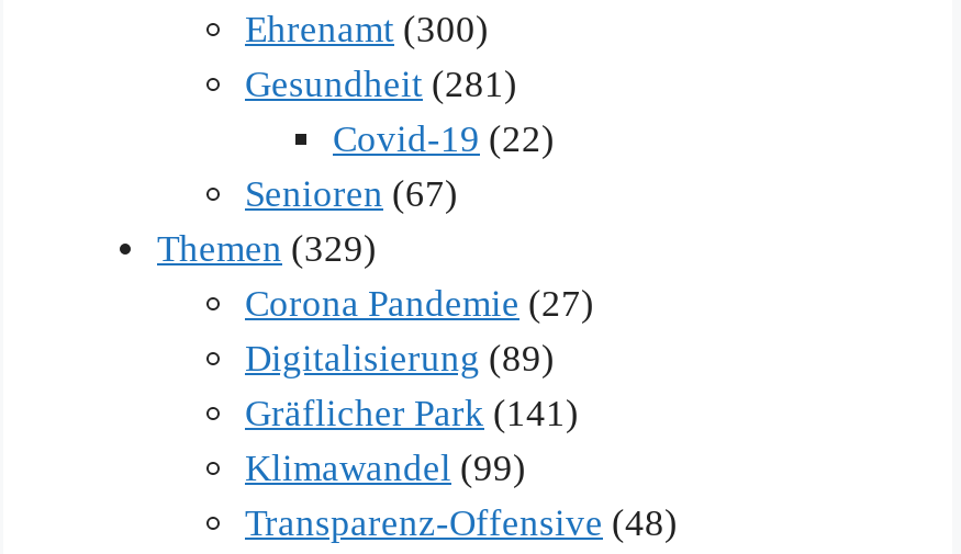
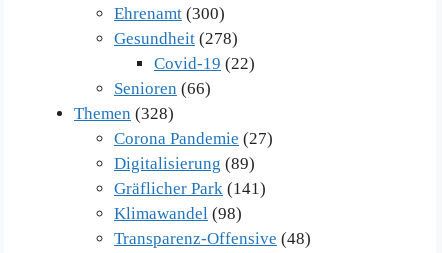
- Gesundheit (281)
+ Gesundheit (278)

- Senioren (67)
+ Senioren (66)

- Themen (329)
+ Themen (328)

- Klimawandel (99)
+ Klimawandel (98)
